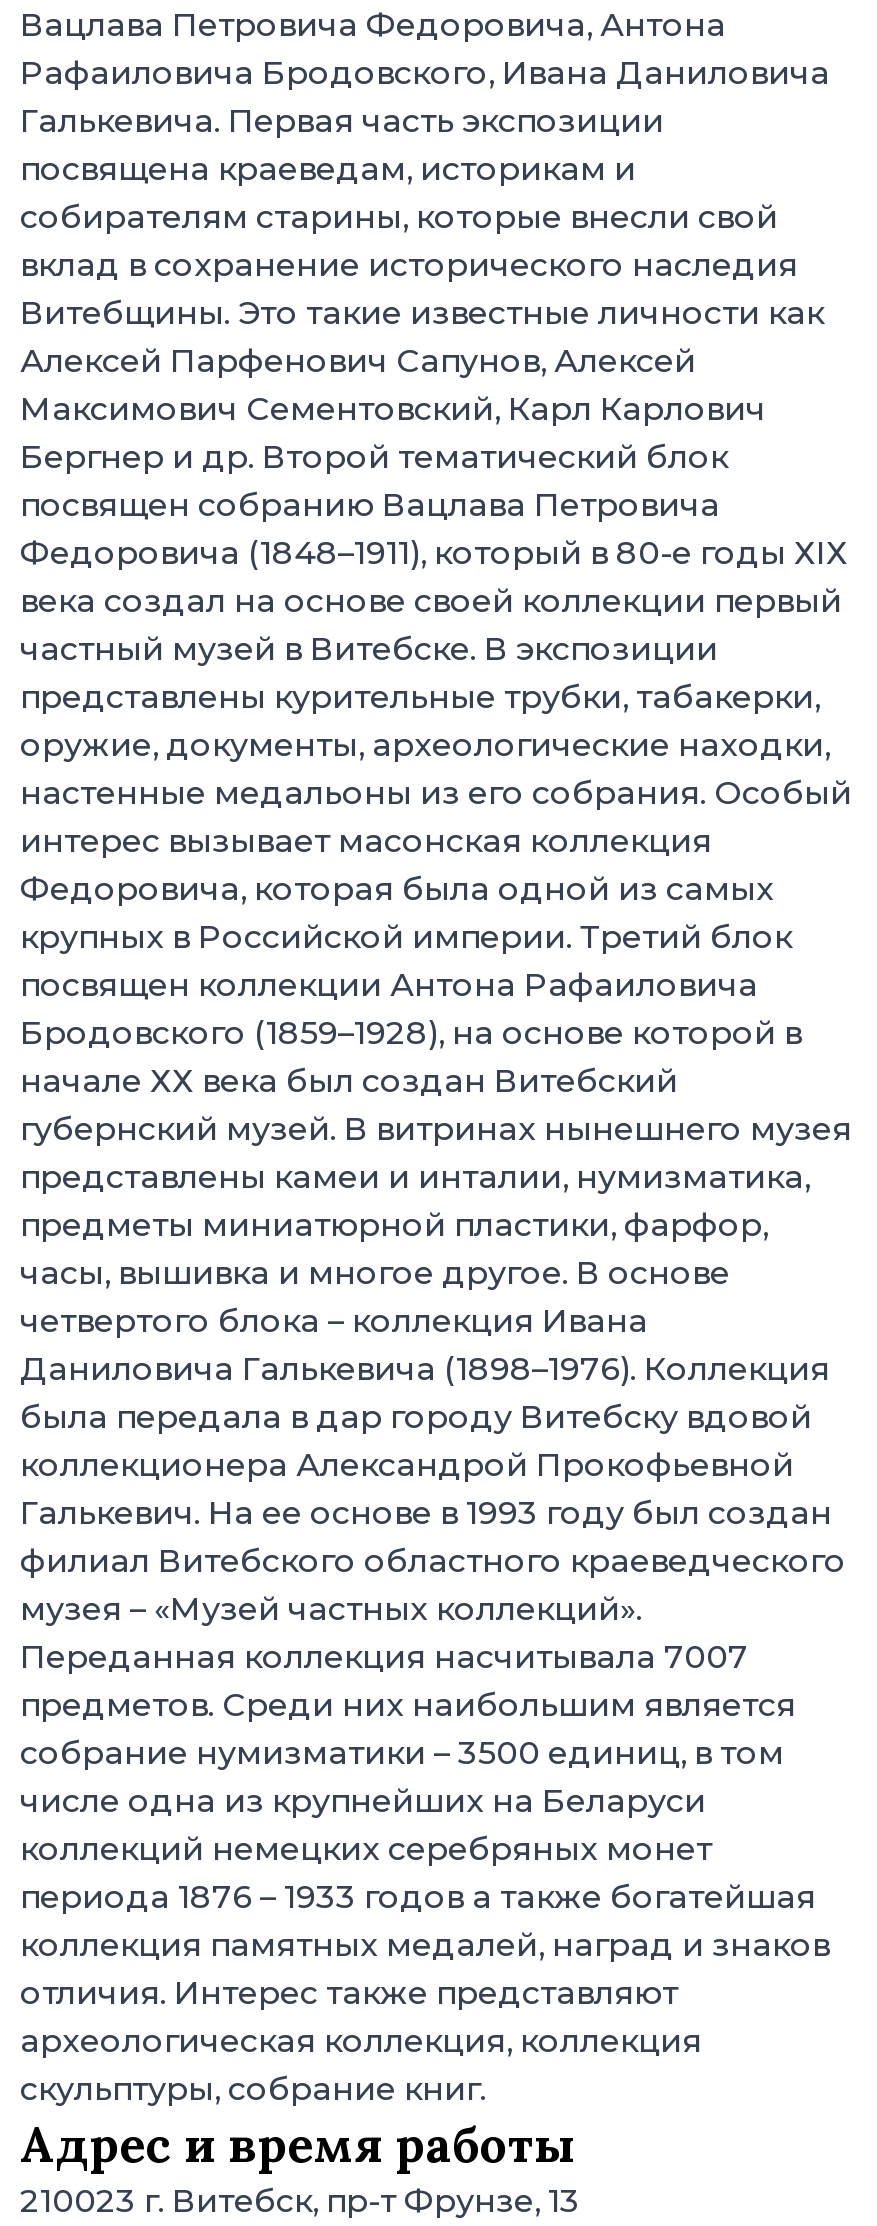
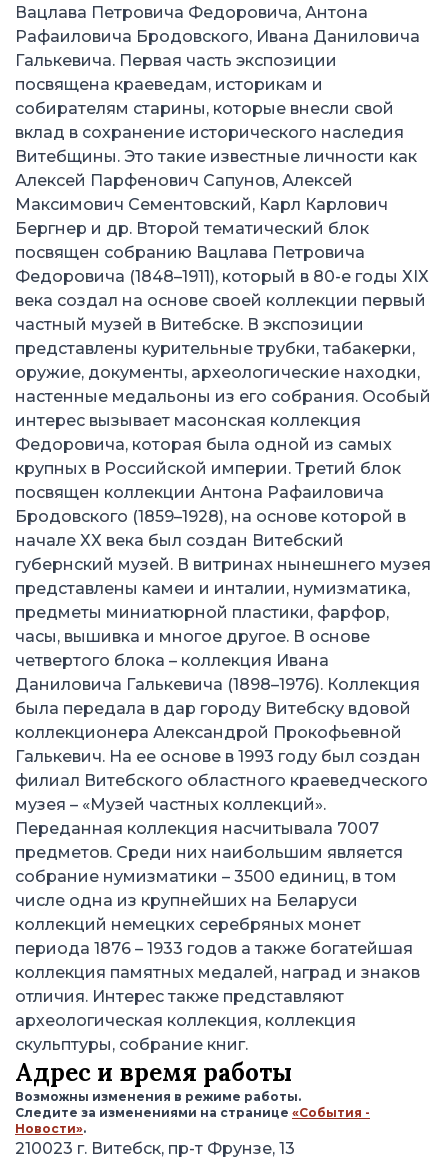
+ Возможны изменения в режиме работы.
+ Следите за изменениями на странице «События -
+ Новости».
